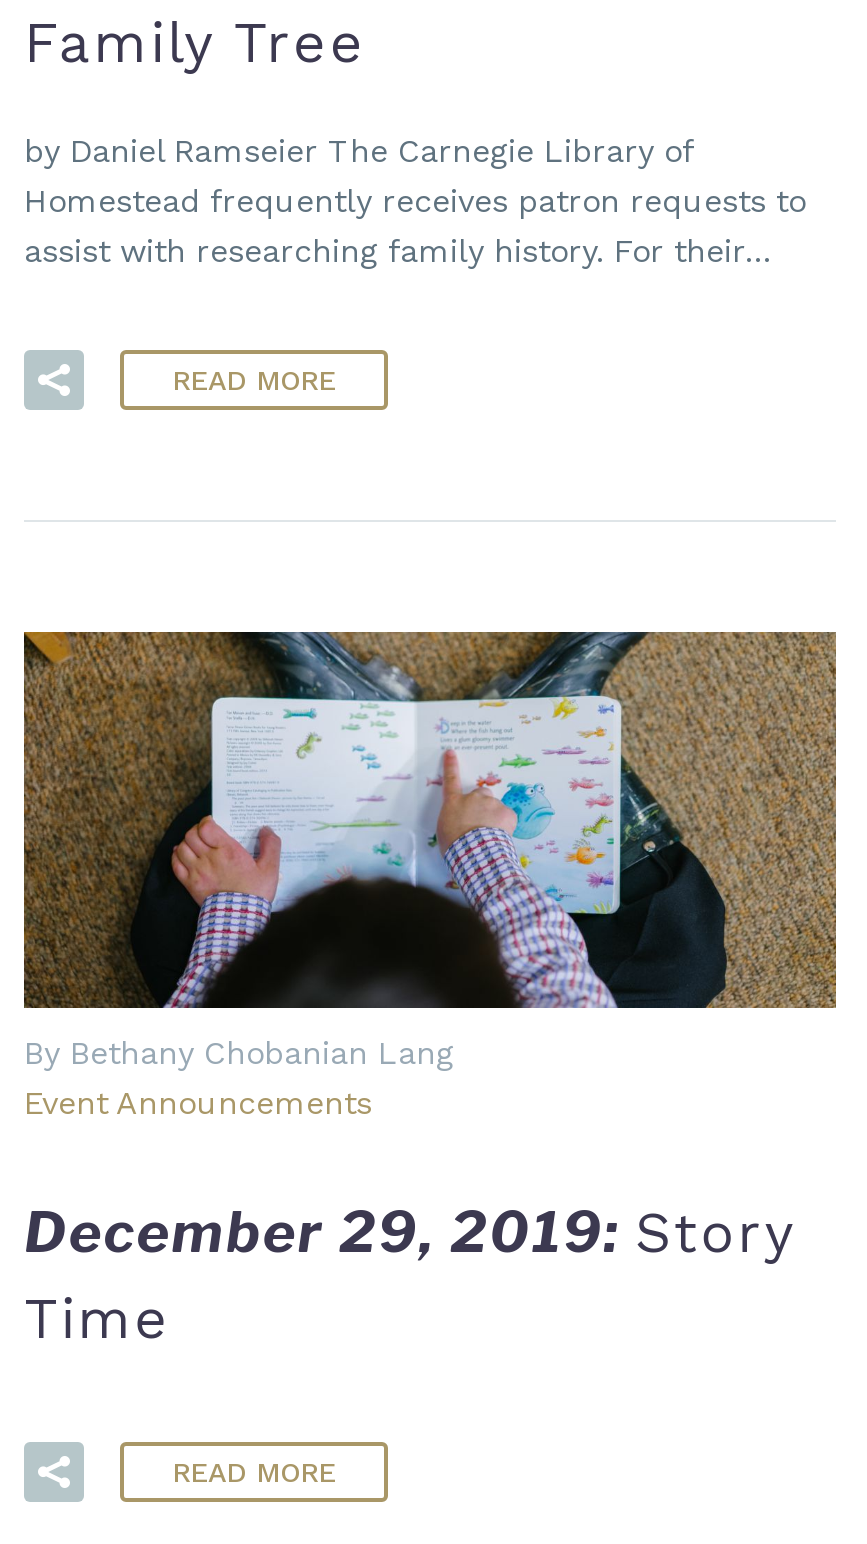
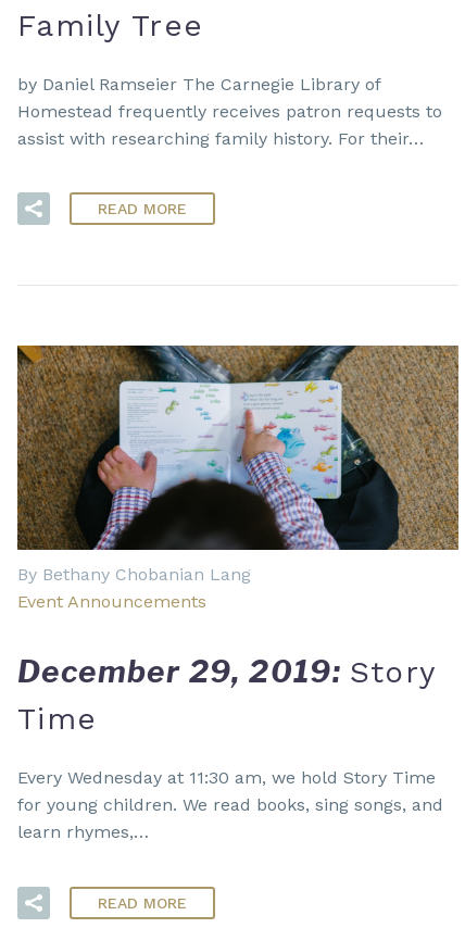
+ Every Wednesday at 11:30 am, we hold Story Time
+ for young children. We read books, sing songs, and
+ learn rhymes,…
